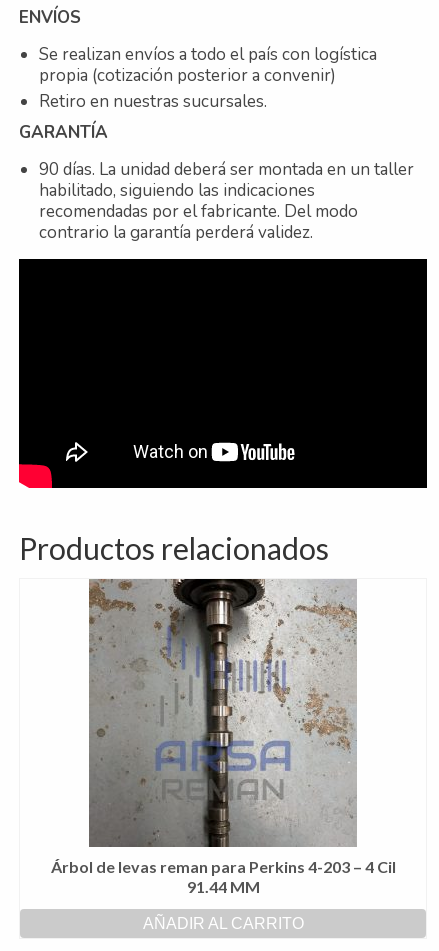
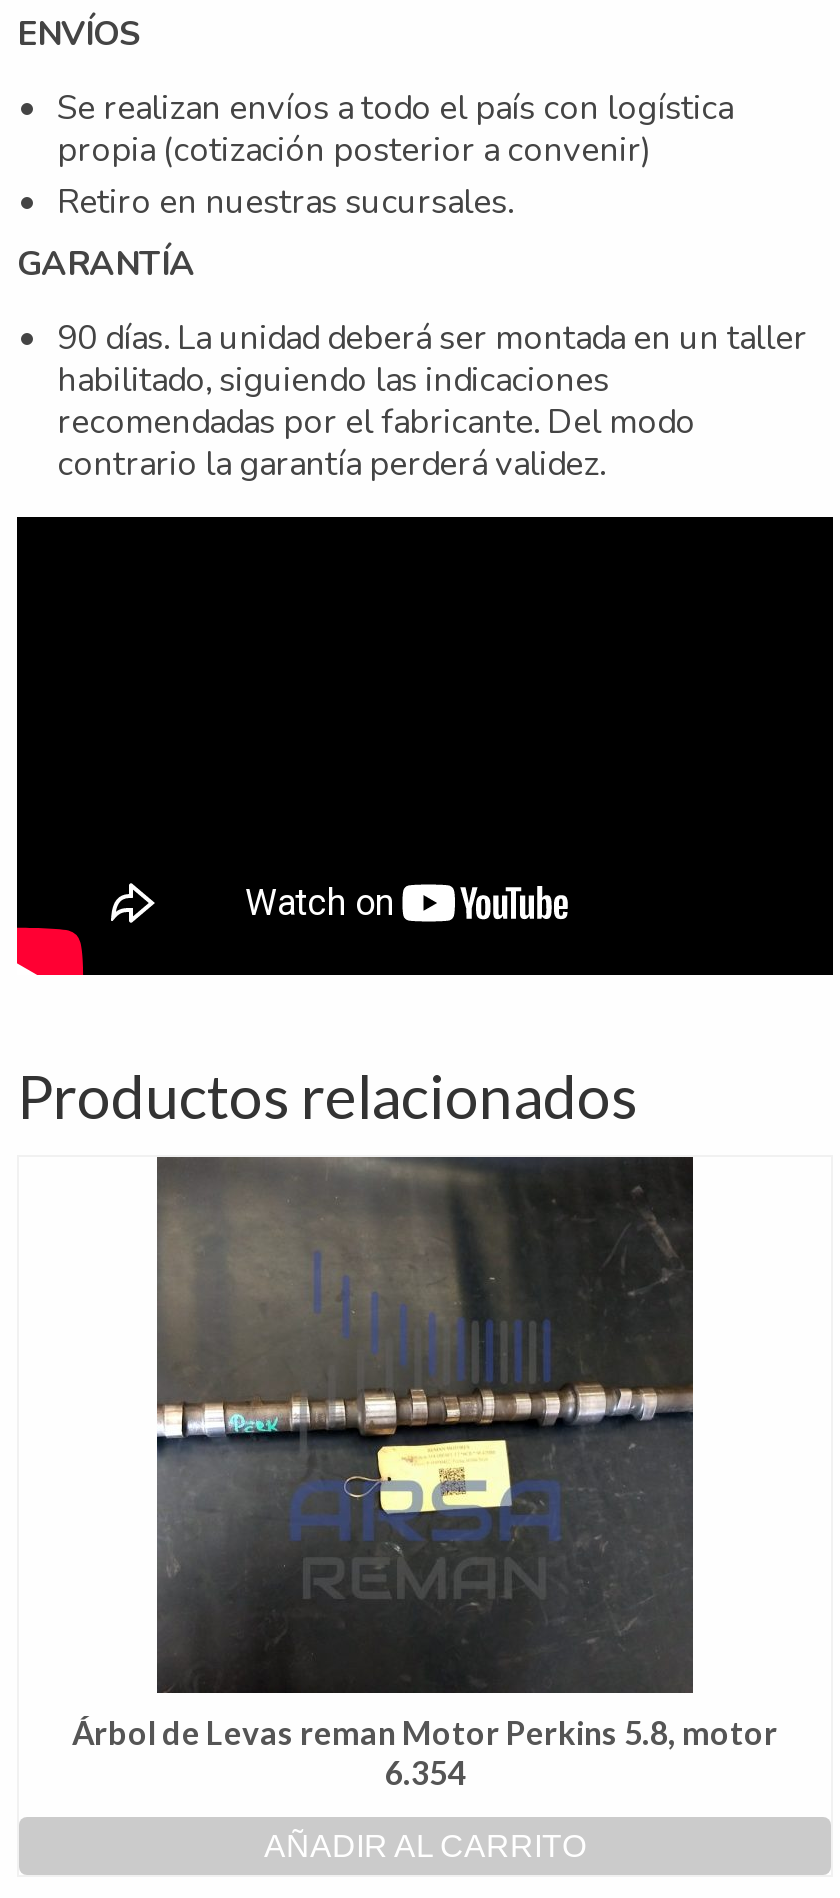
- [image]
- Árbol de levas reman para Perkins 4-203 – 4 Cil
- 91.44 MM
+ [image]
+ Árbol de Levas reman Motor Perkins 5.8, motor
+ 6.354
